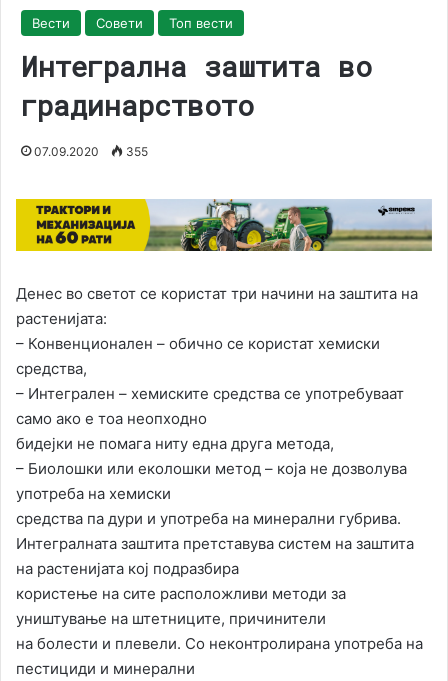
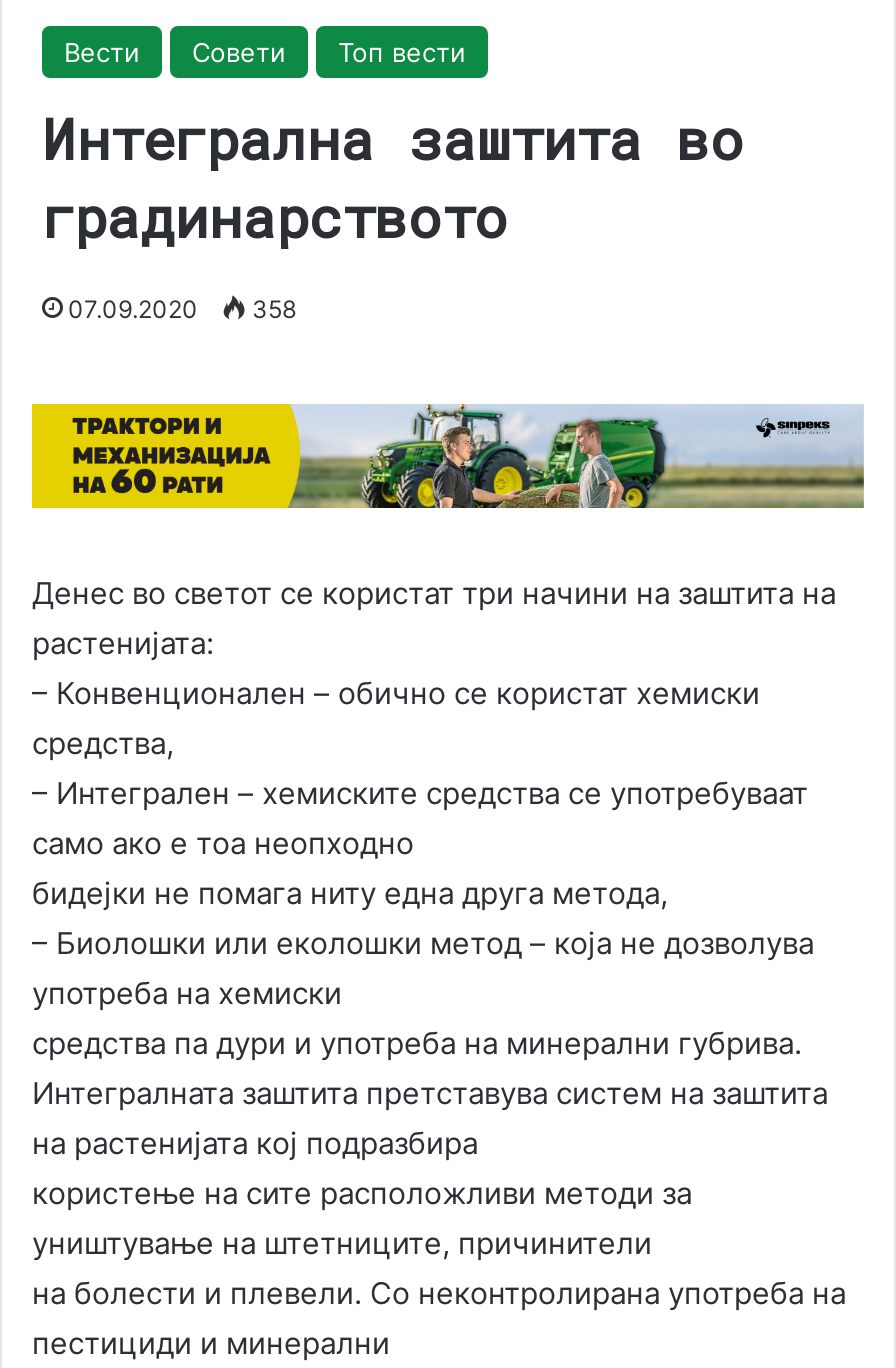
- 07.09.2020 355
+ 07.09.2020 358
